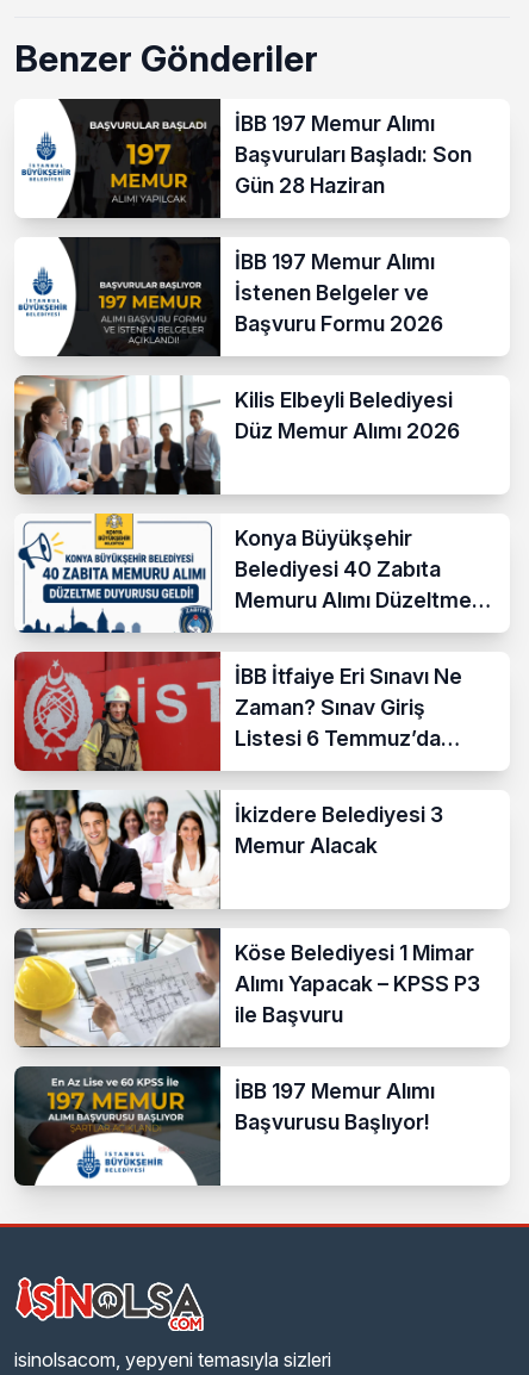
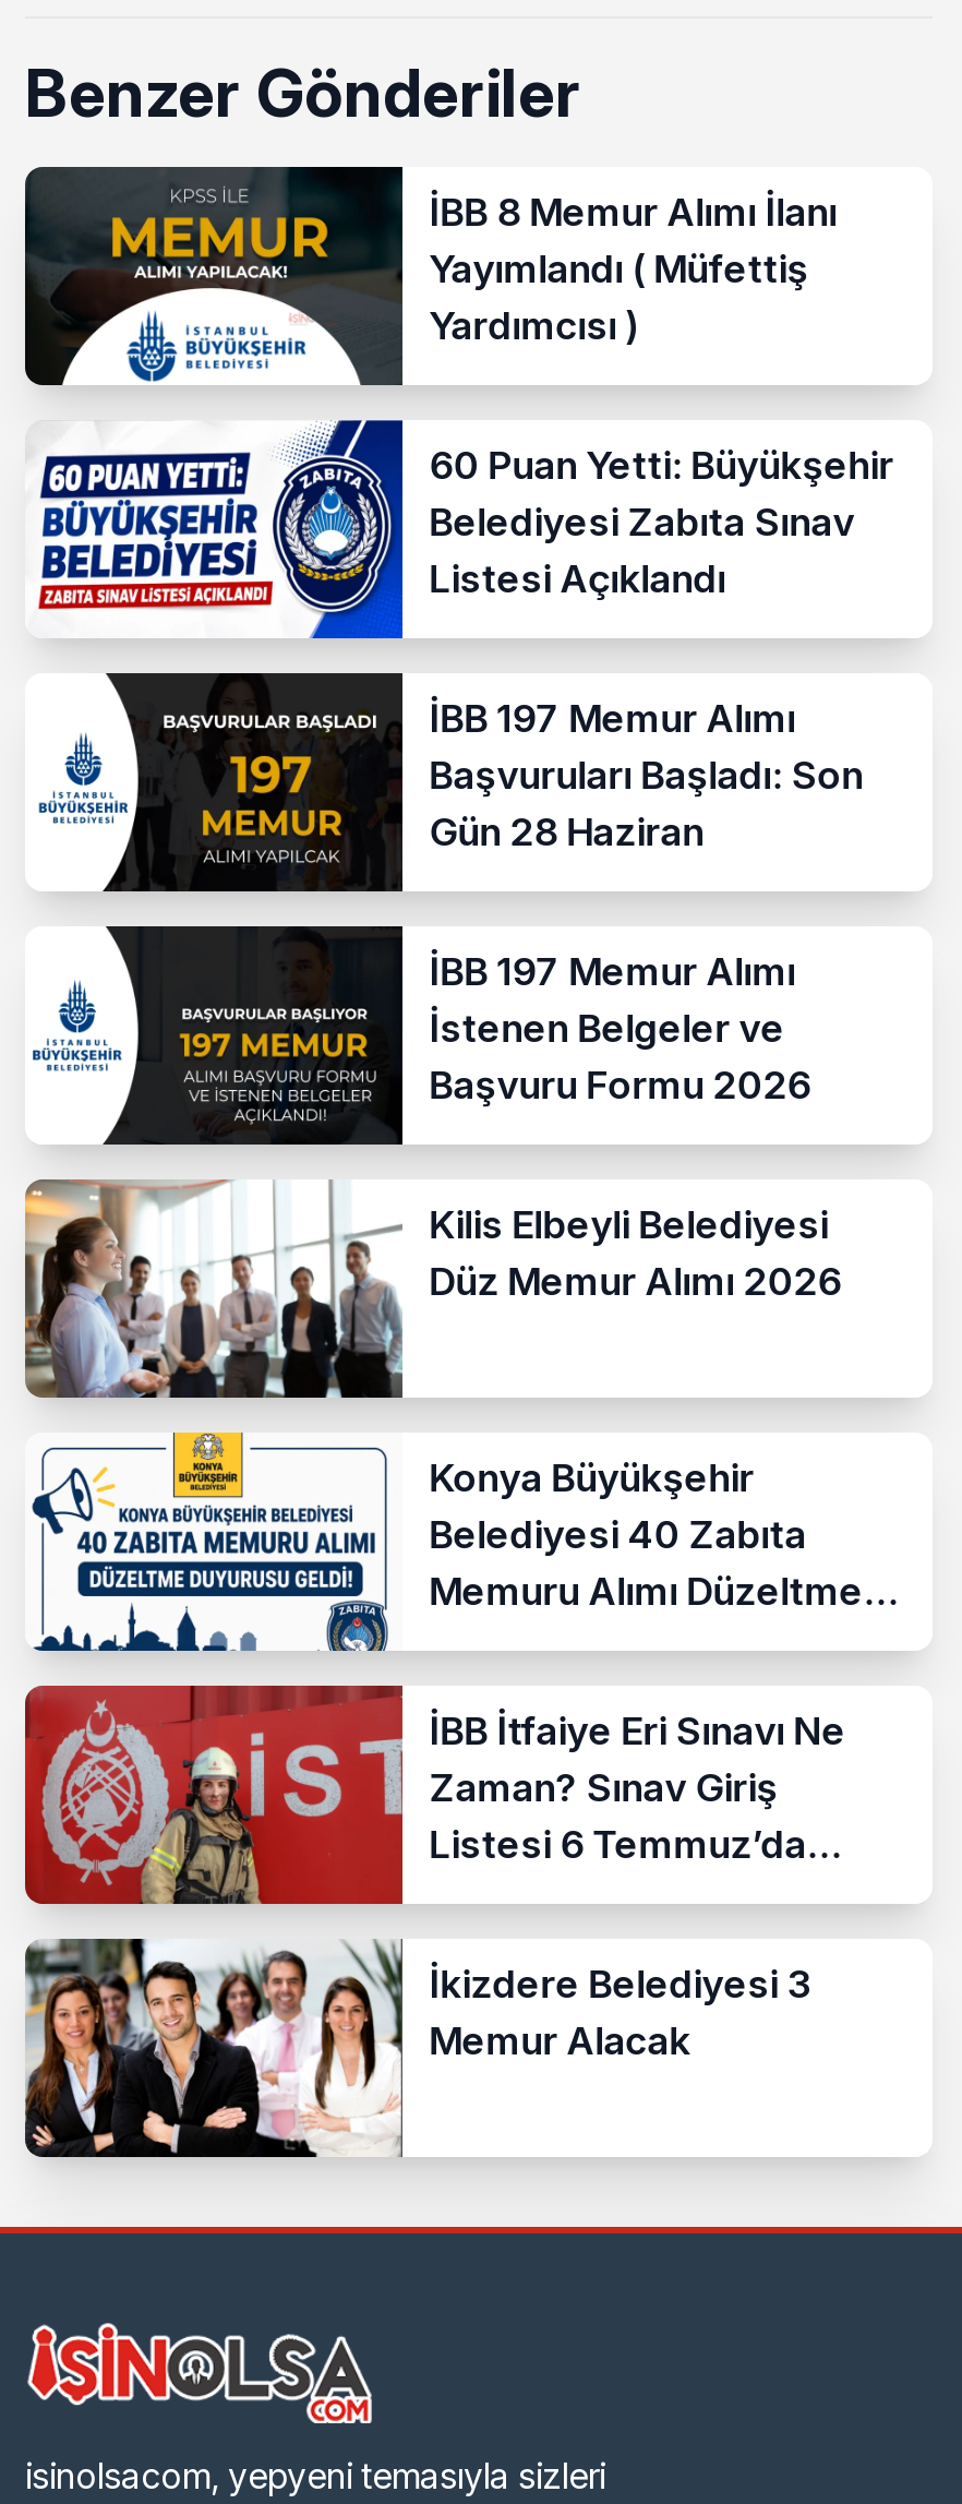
+ [image]
+ İBB 8 Memur Alımı İlanı
+ Yayımlandı ( Müfettiş
+ Yardımcısı )
+ 60 Puan Yetti: Büyükşehir
+ Belediyesi Zabıta Sınav
+ Listesi Açıklandı

moved down: [image] | İBB 197 Memur Alımı | Başvuruları Başladı: Son | ... | İkizdere Belediyesi 3 | Memur Alacak

- [image]
- Köse Belediyesi 1 Mimar
- Alımı Yapacak – KPSS P3
- ile Başvuru
- İBB 197 Memur Alımı
- Başvurusu Başlıyor!

moved up: [image]
